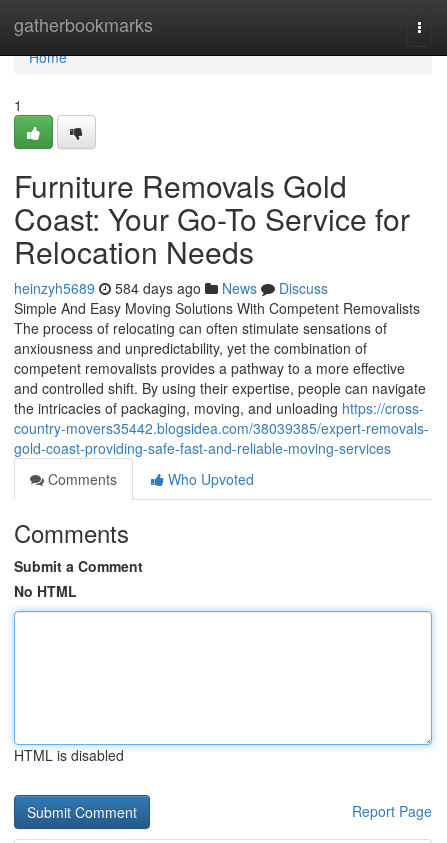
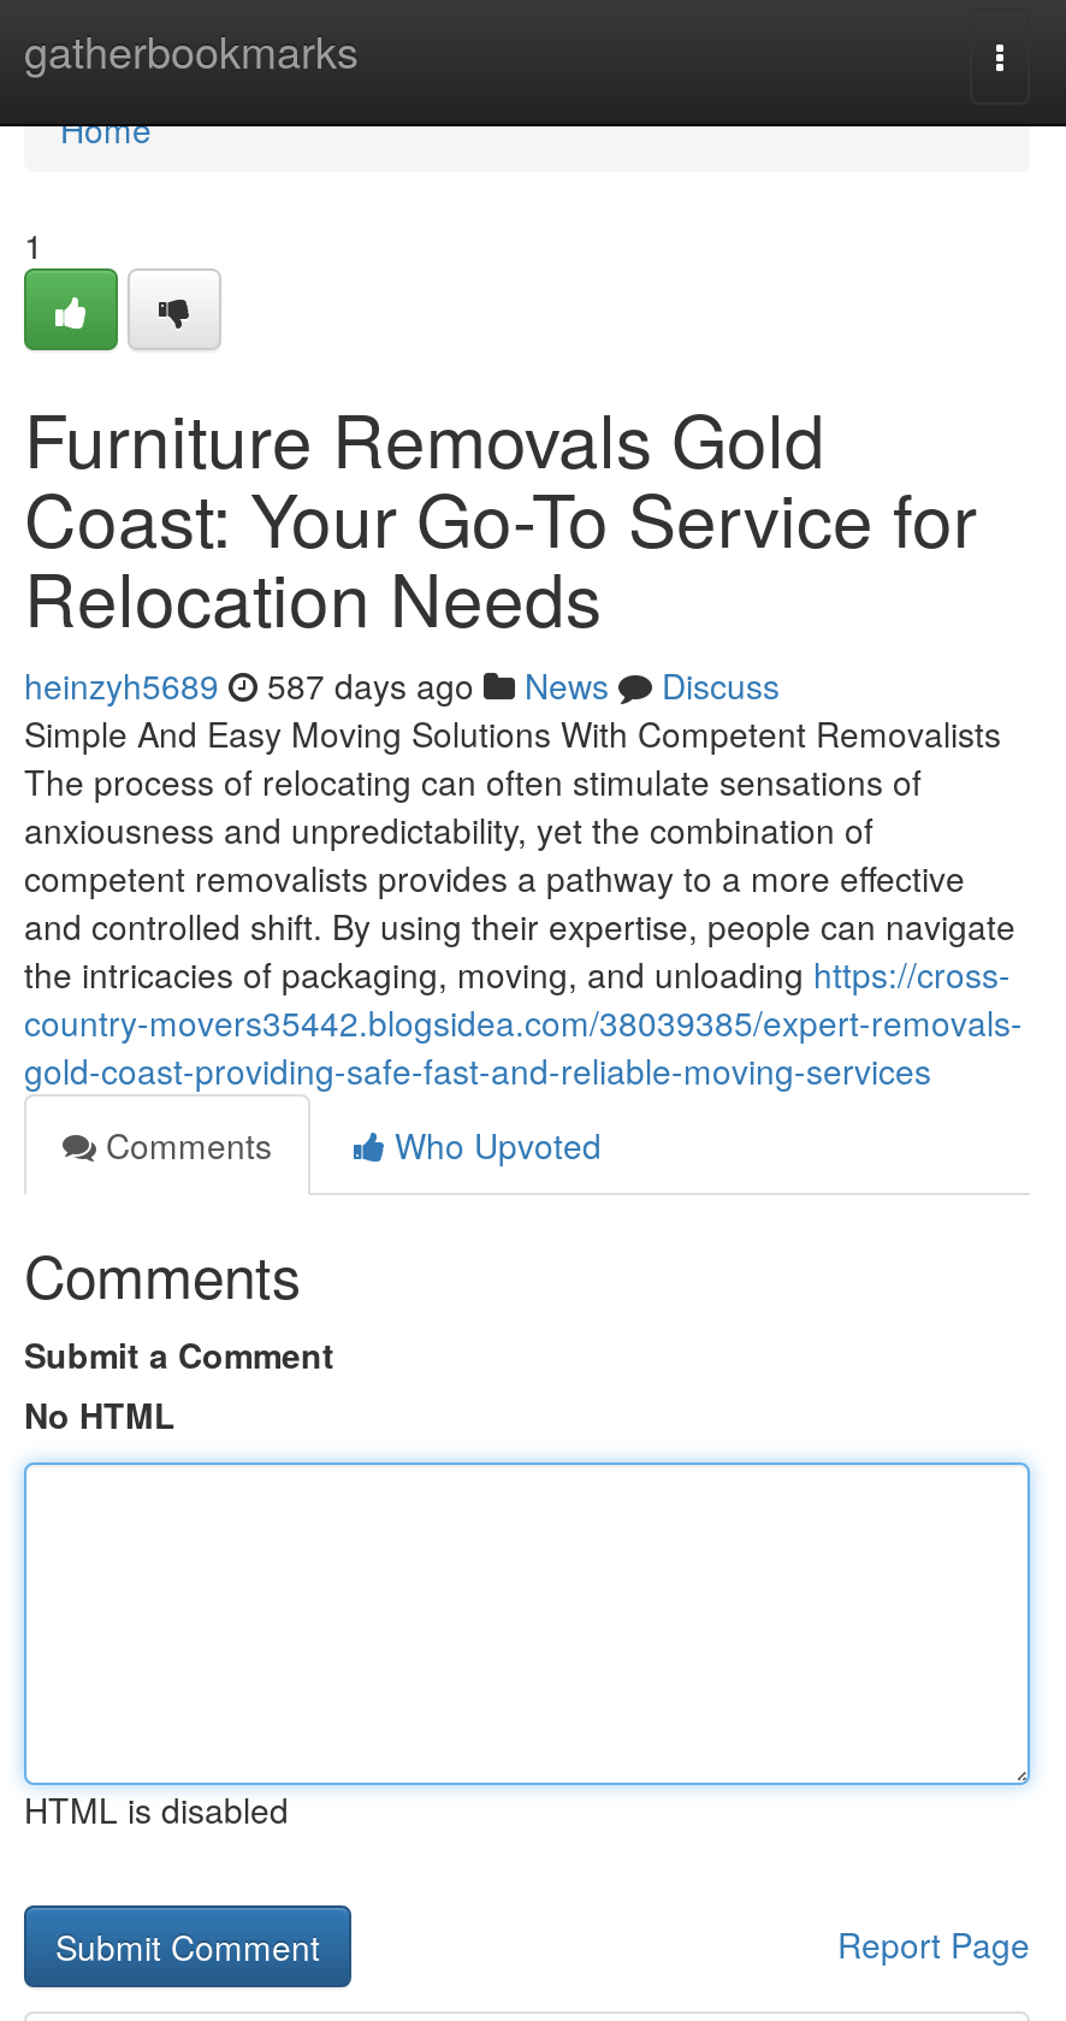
- heinzyh5689 584 days ago News Discuss
+ heinzyh5689 587 days ago News Discuss
